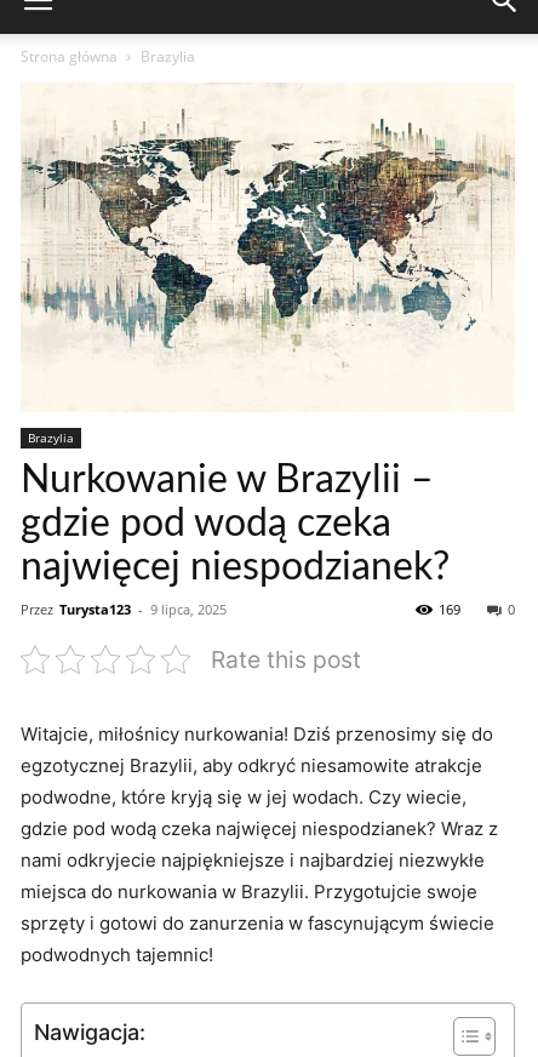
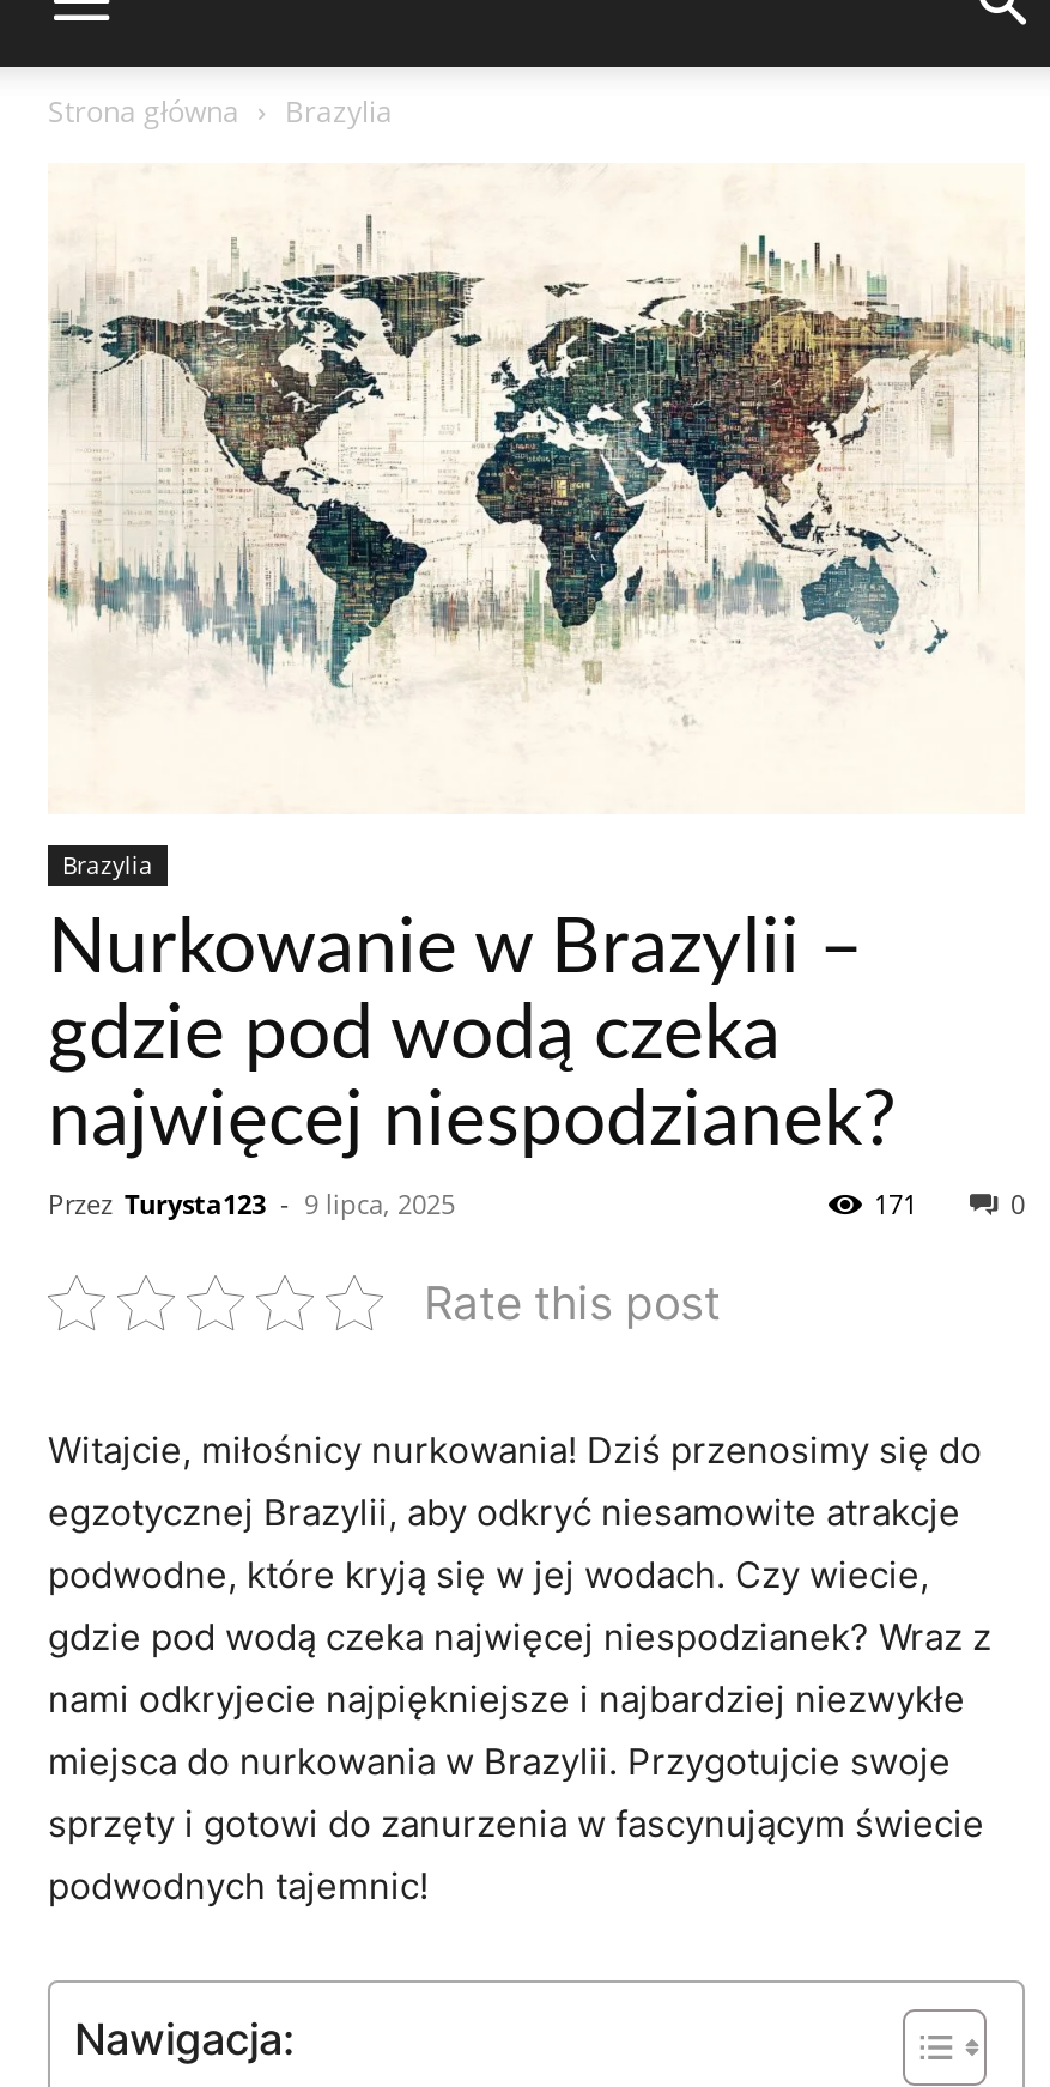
- 169
+ 171
